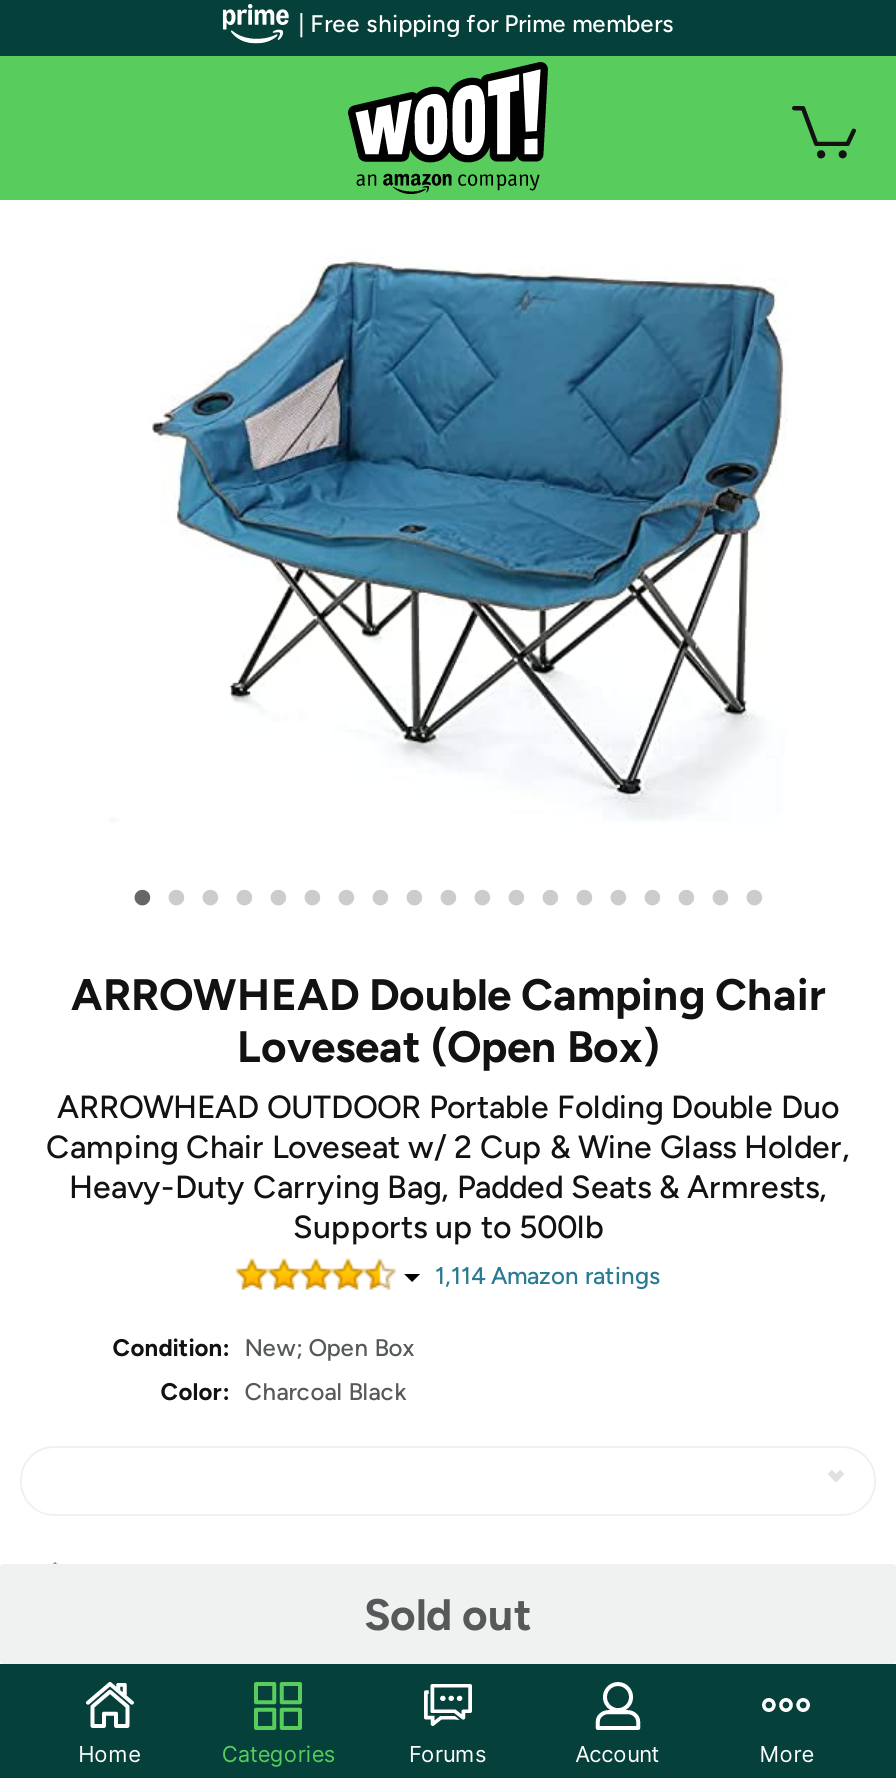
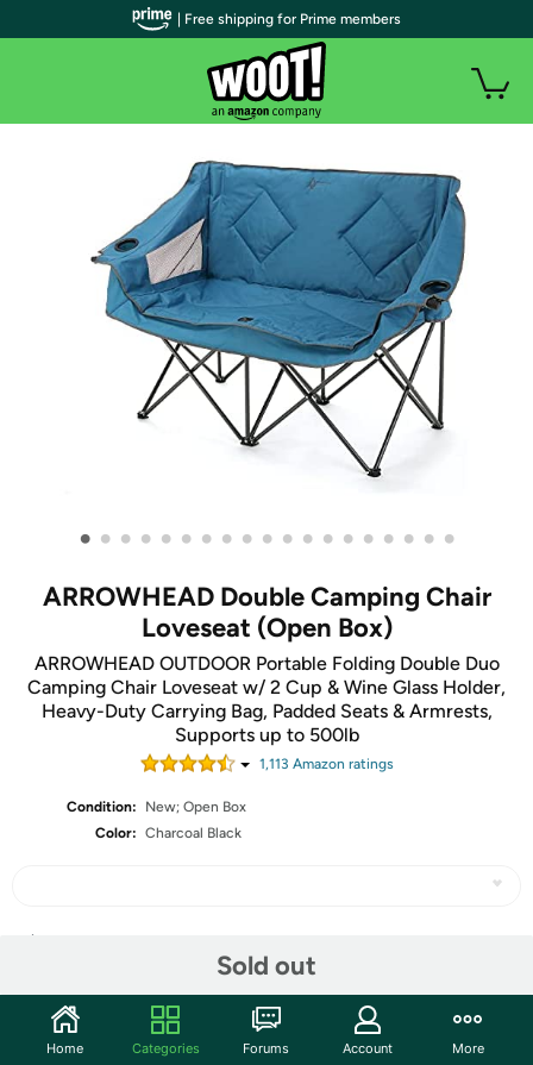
- 1,114 Amazon ratings
+ 1,113 Amazon ratings
